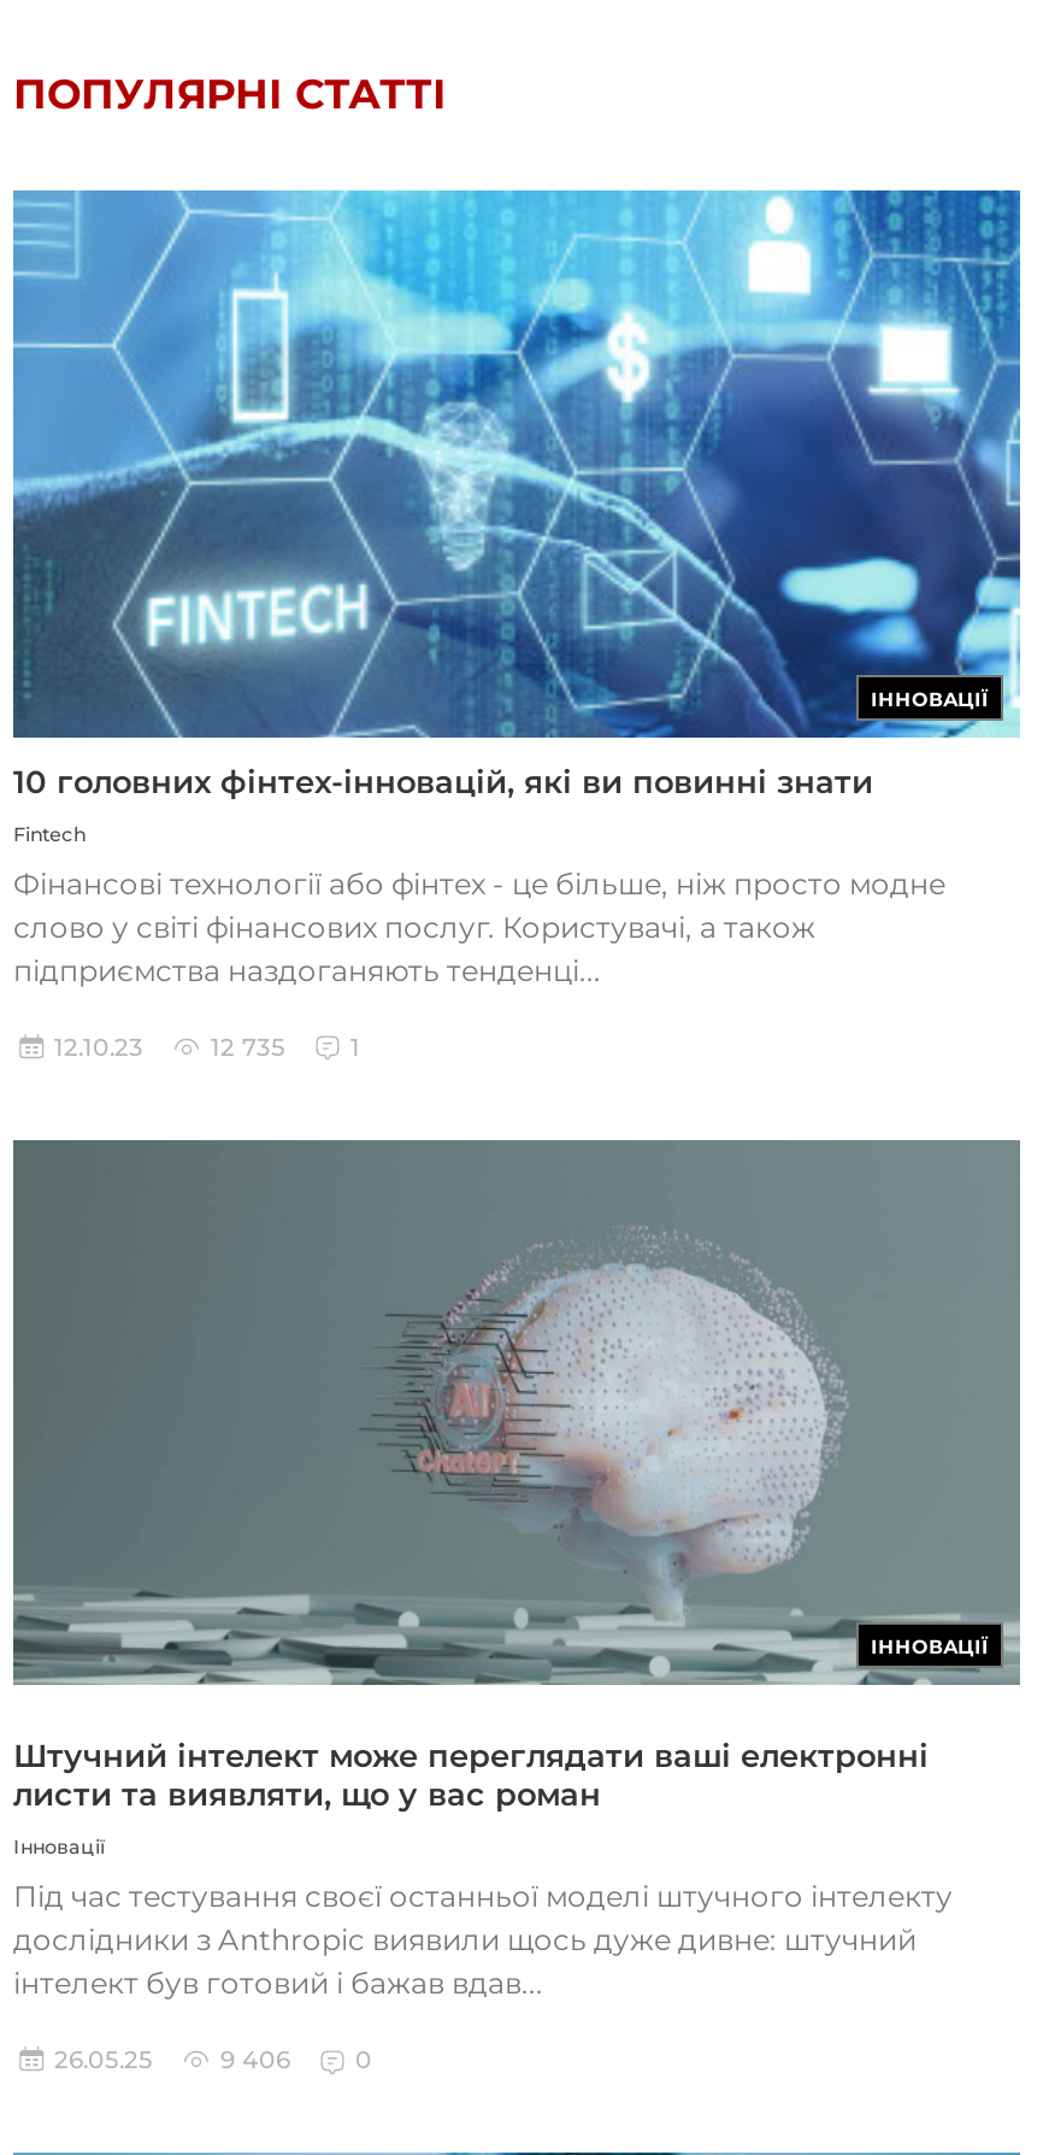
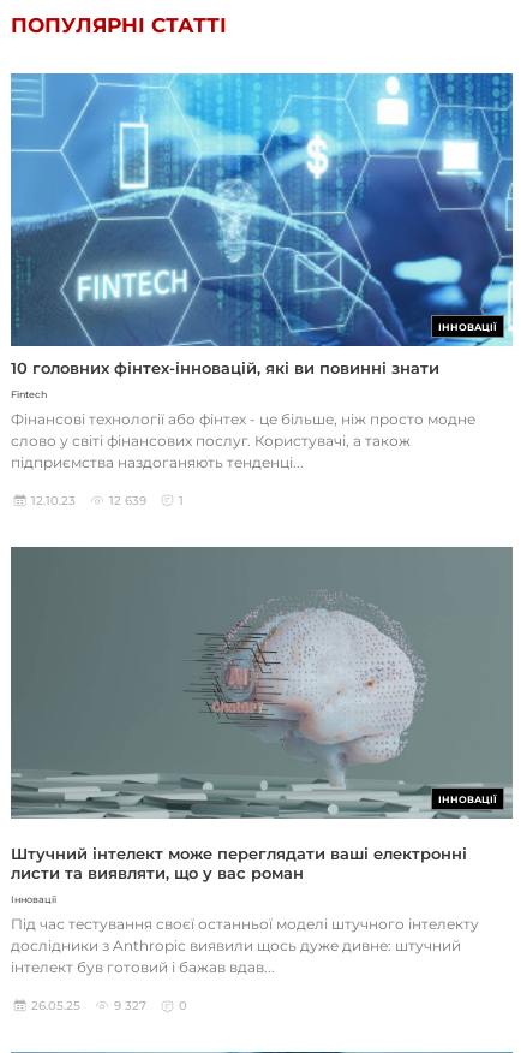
- 12 735
+ 12 639

- 9 406
+ 9 327
